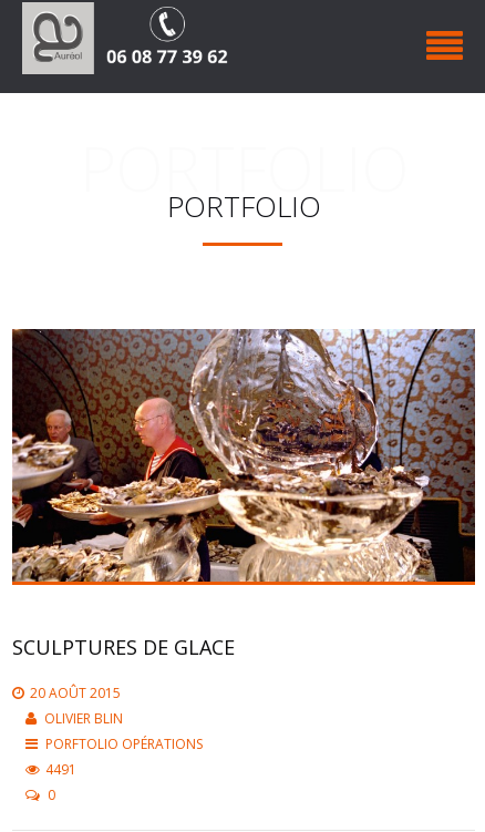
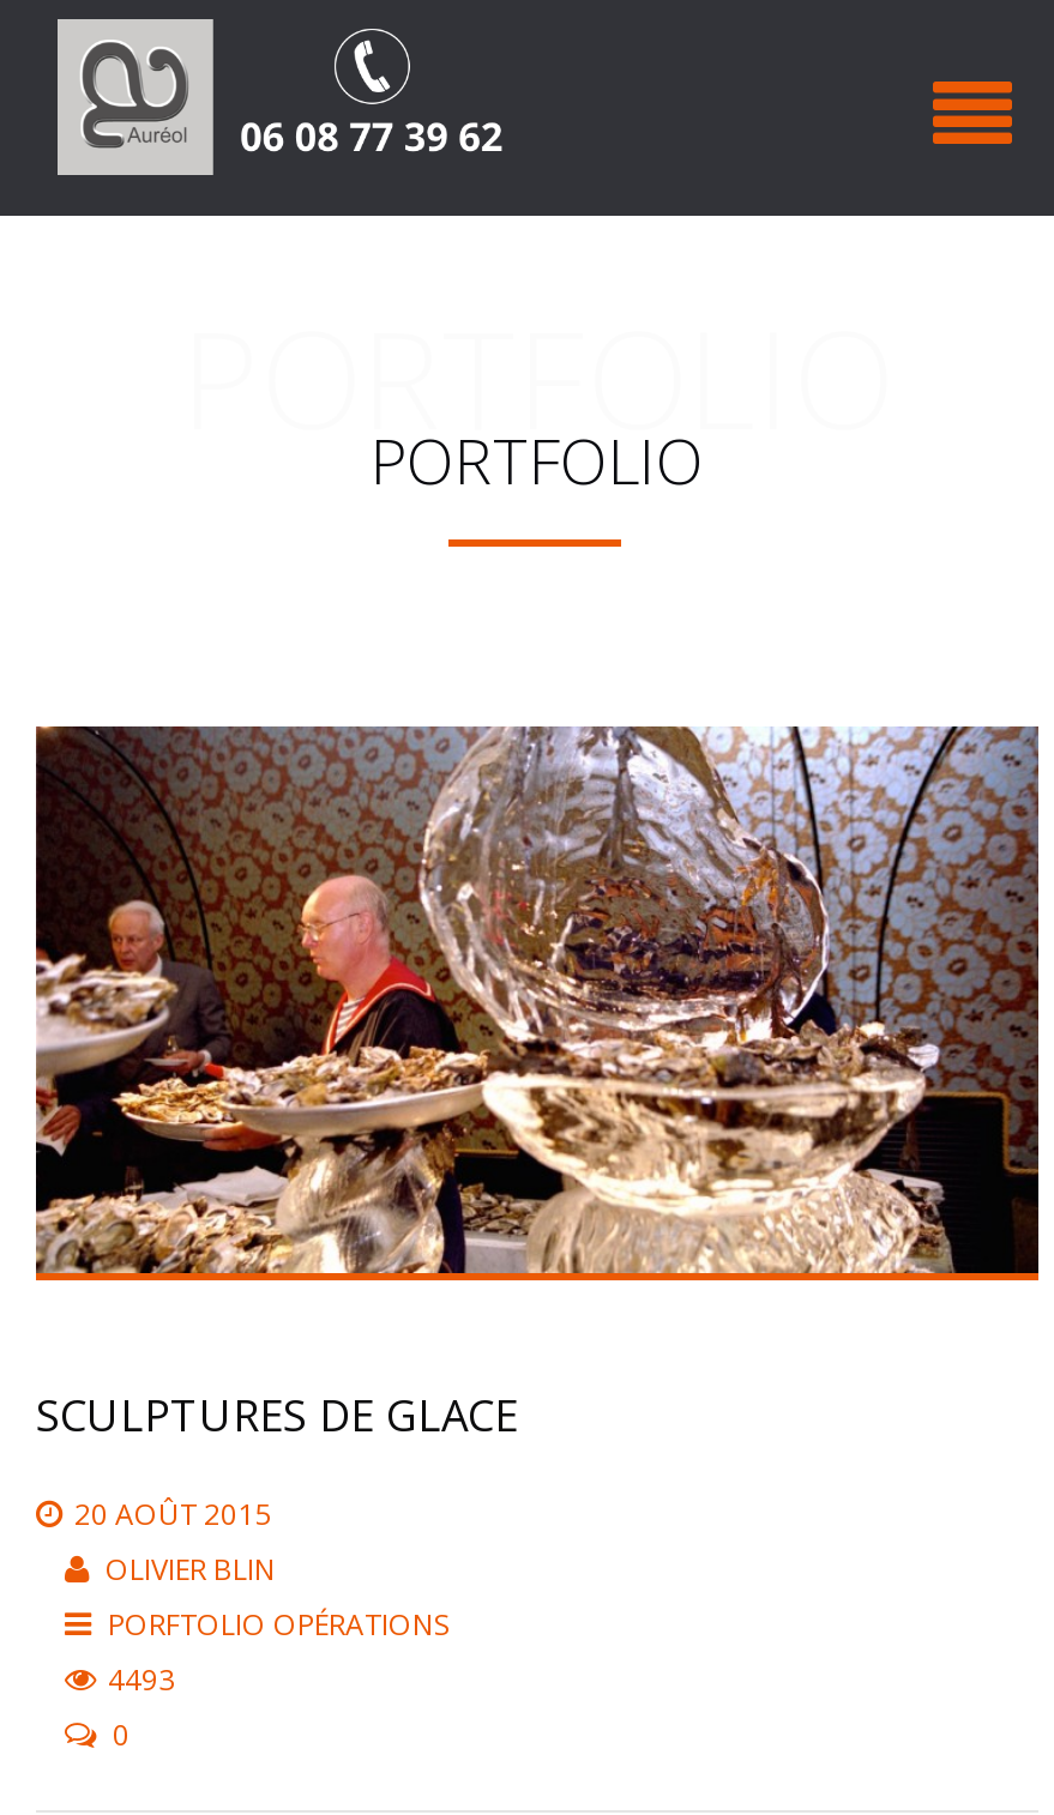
- 4491
+ 4493
